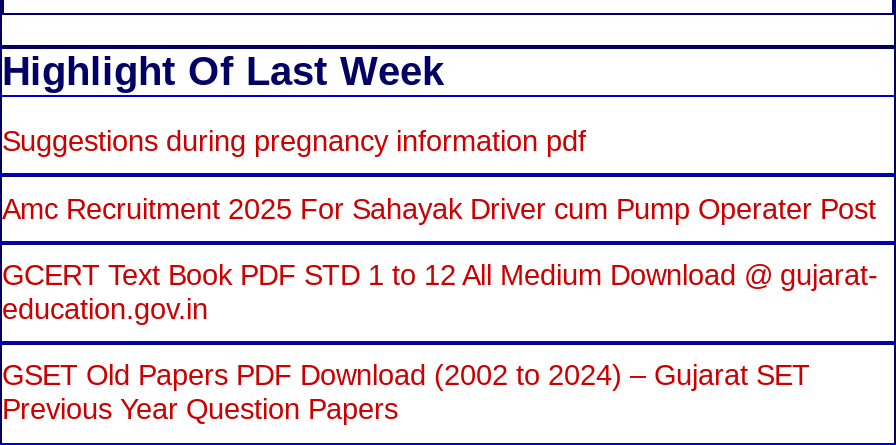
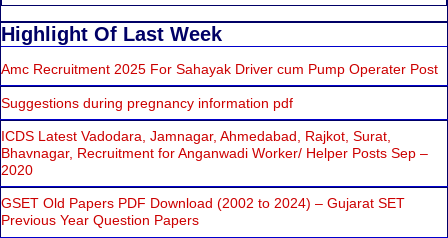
moved down: Suggestions during pregnancy information pdf

moved up: Amc Recruitment 2025 For Sahayak Driver cum Pump Operater Post

- GCERT Text Book PDF STD 1 to 12 All Medium Download @ gujarat-
- education.gov.in
+ ICDS Latest Vadodara, Jamnagar, Ahmedabad, Rajkot, Surat,
+ Bhavnagar, Recruitment for Anganwadi Worker/ Helper Posts Sep –
+ 2020
